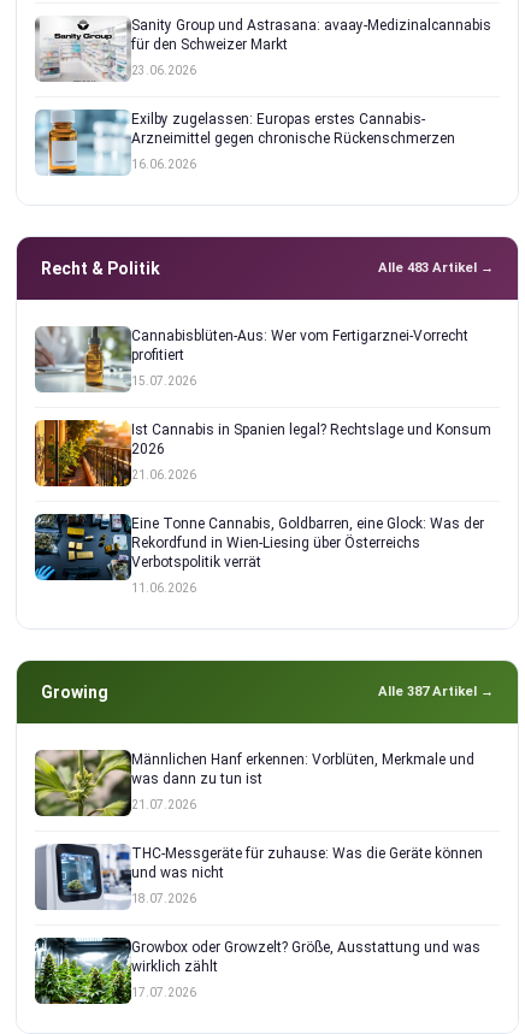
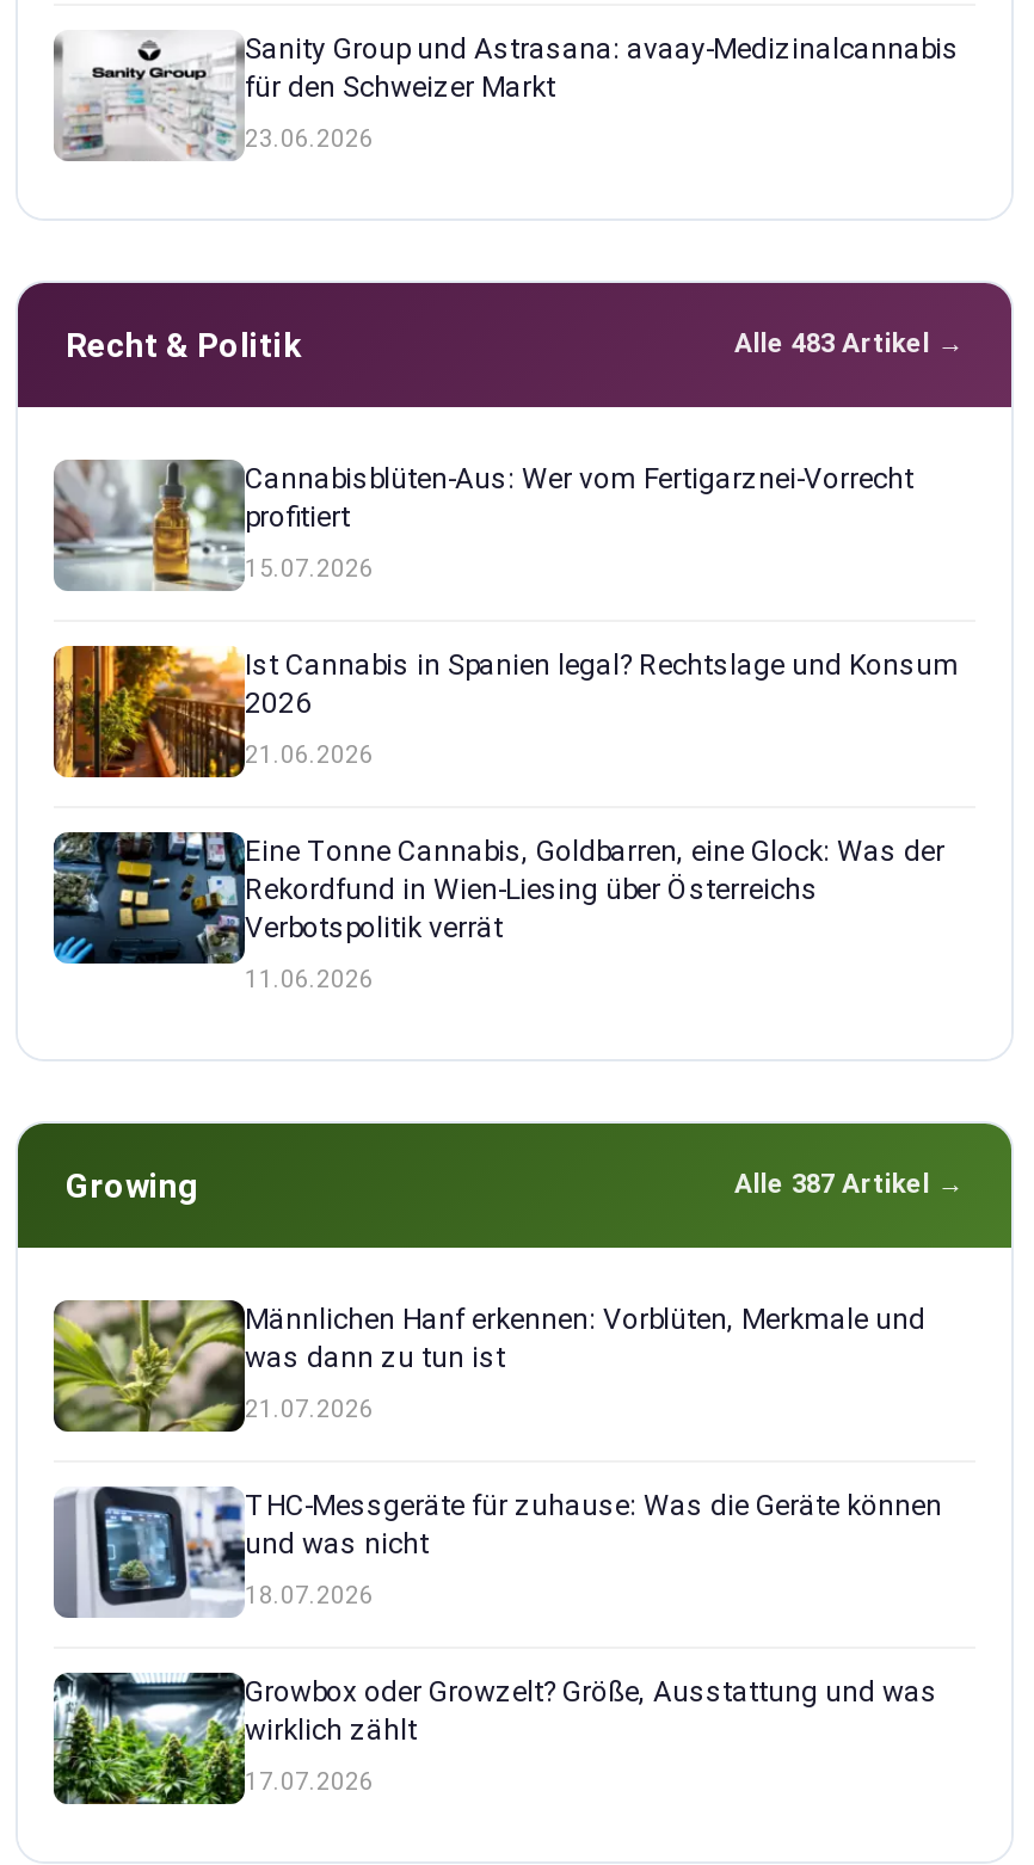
- [image]
- Exilby zugelassen: Europas erstes Cannabis-
- Arzneimittel gegen chronische Rückenschmerzen
- 16.06.2026
